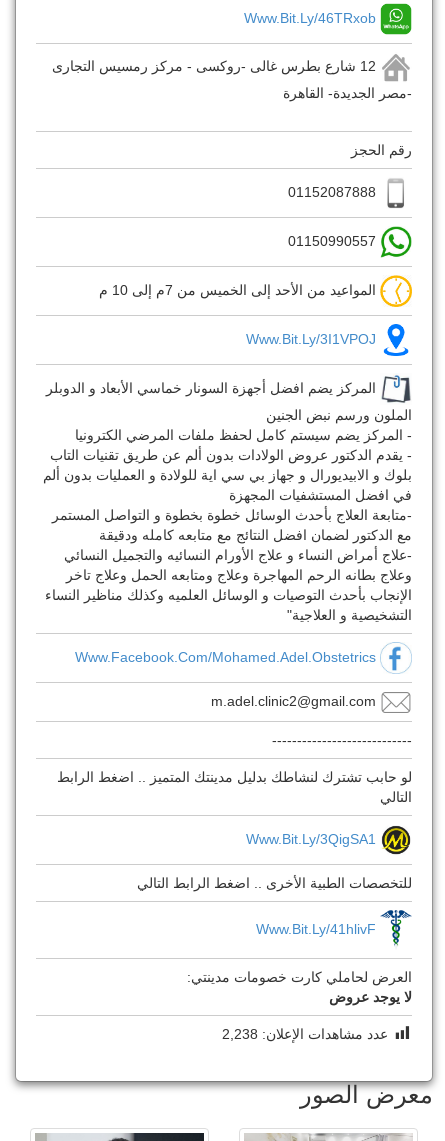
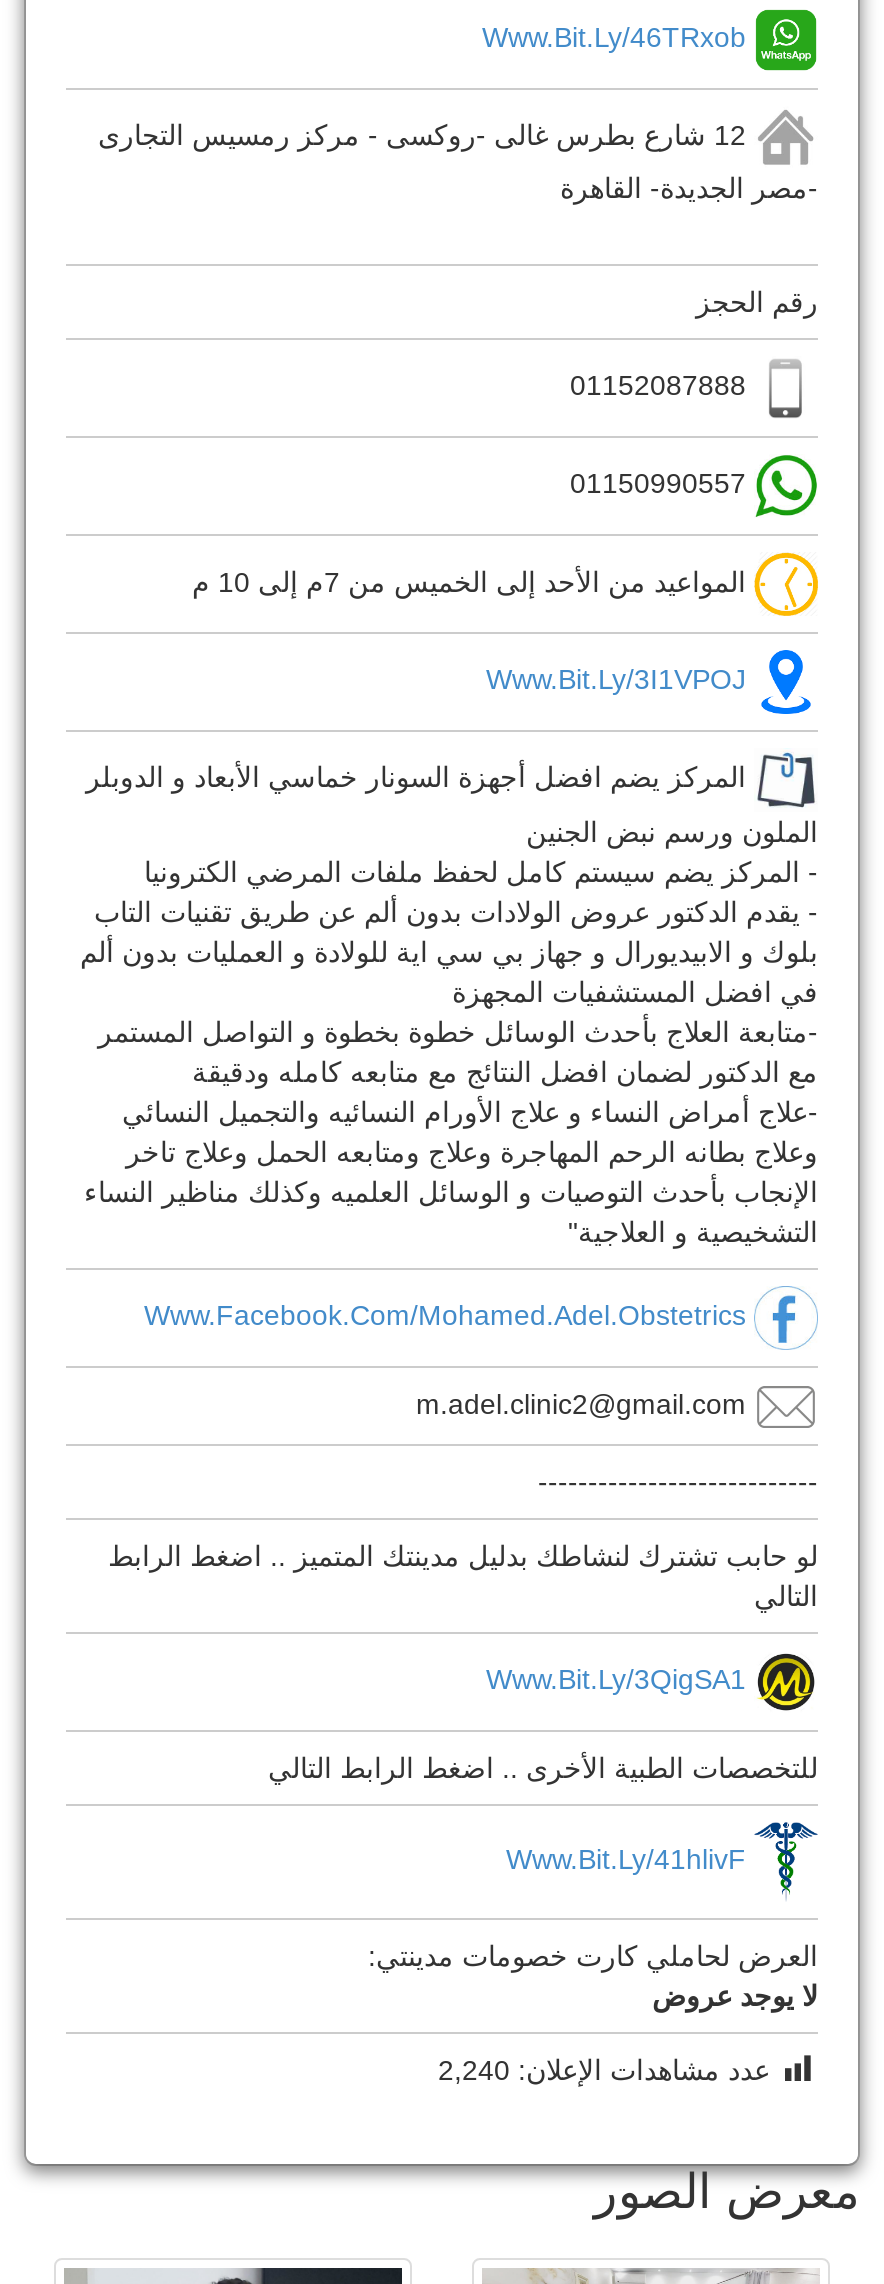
- عدد مشاهدات الإعلان: 2,238
+ عدد مشاهدات الإعلان: 2,240
